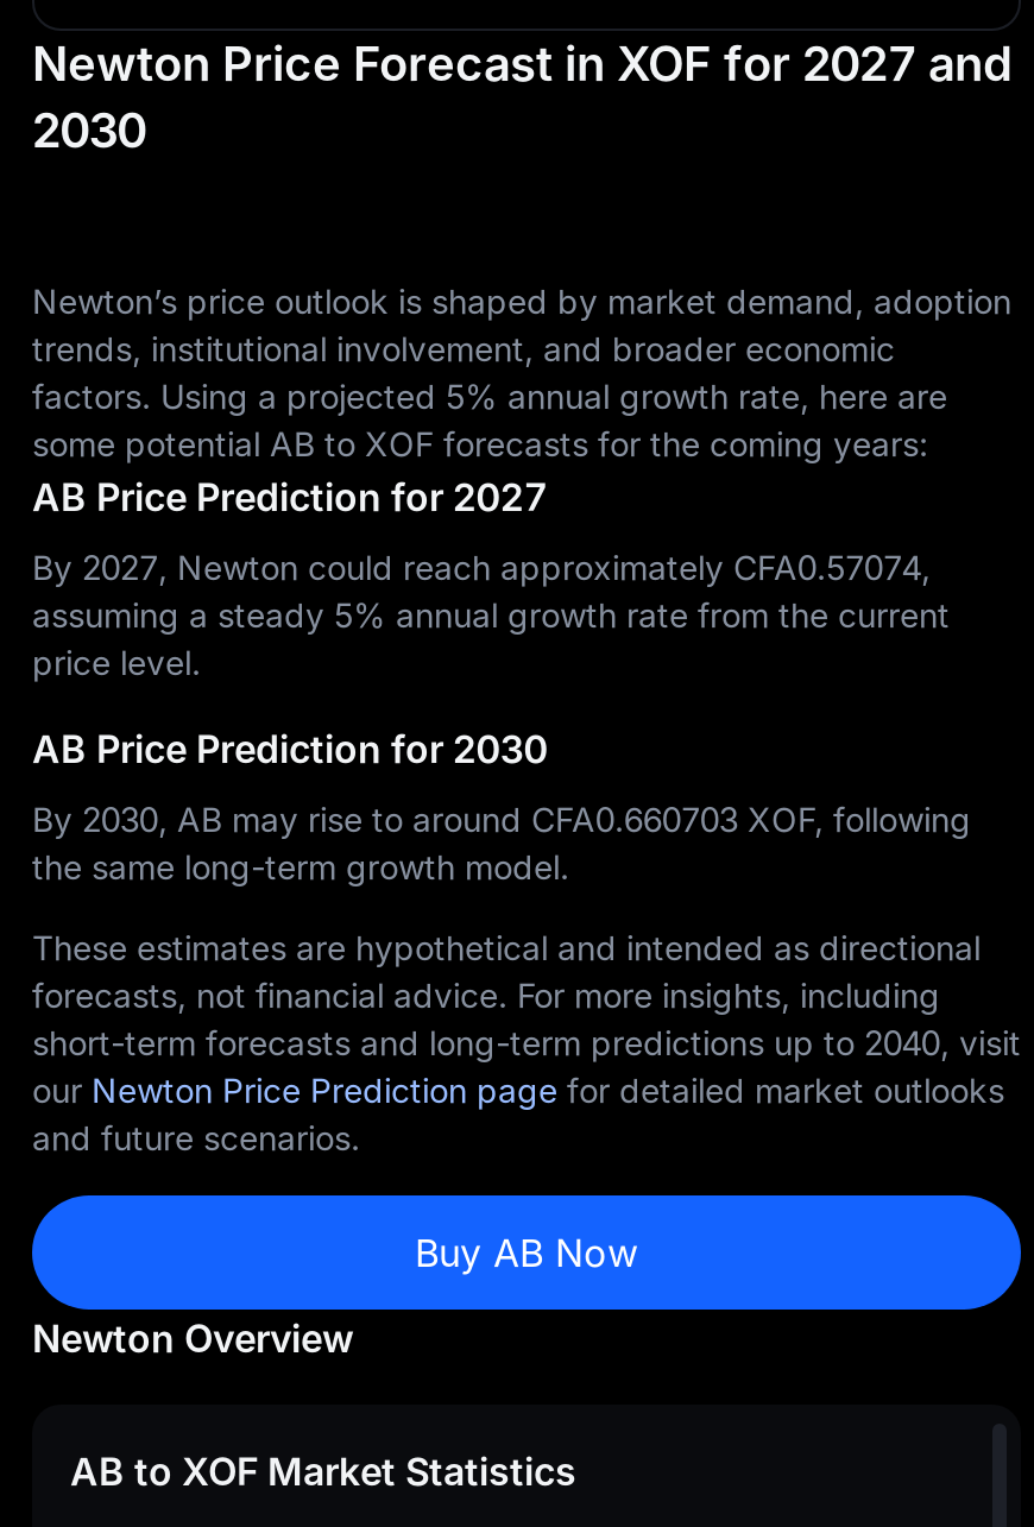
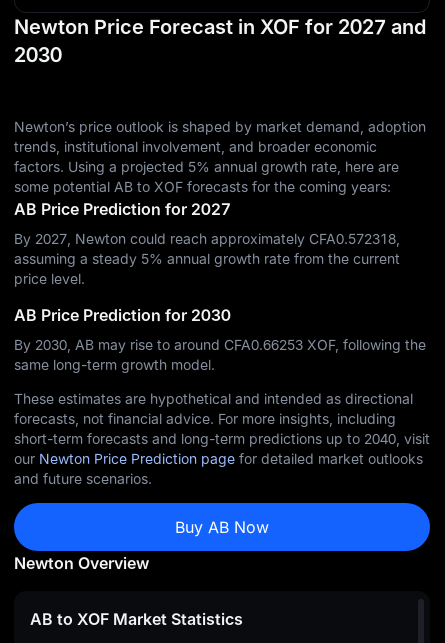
- By 2027, Newton could reach approximately CFA0.57074,
+ By 2027, Newton could reach approximately CFA0.572318,

- By 2030, AB may rise to around CFA0.660703 XOF, following
- the same long-term growth model.
+ By 2030, AB may rise to around CFA0.66253 XOF, following the
+ same long-term growth model.
